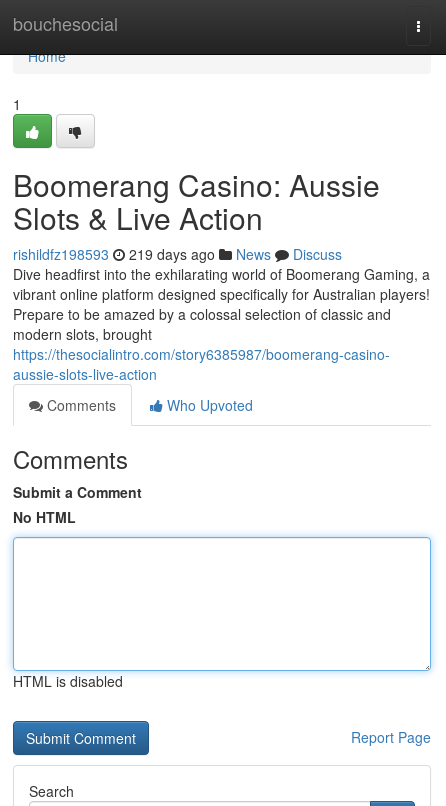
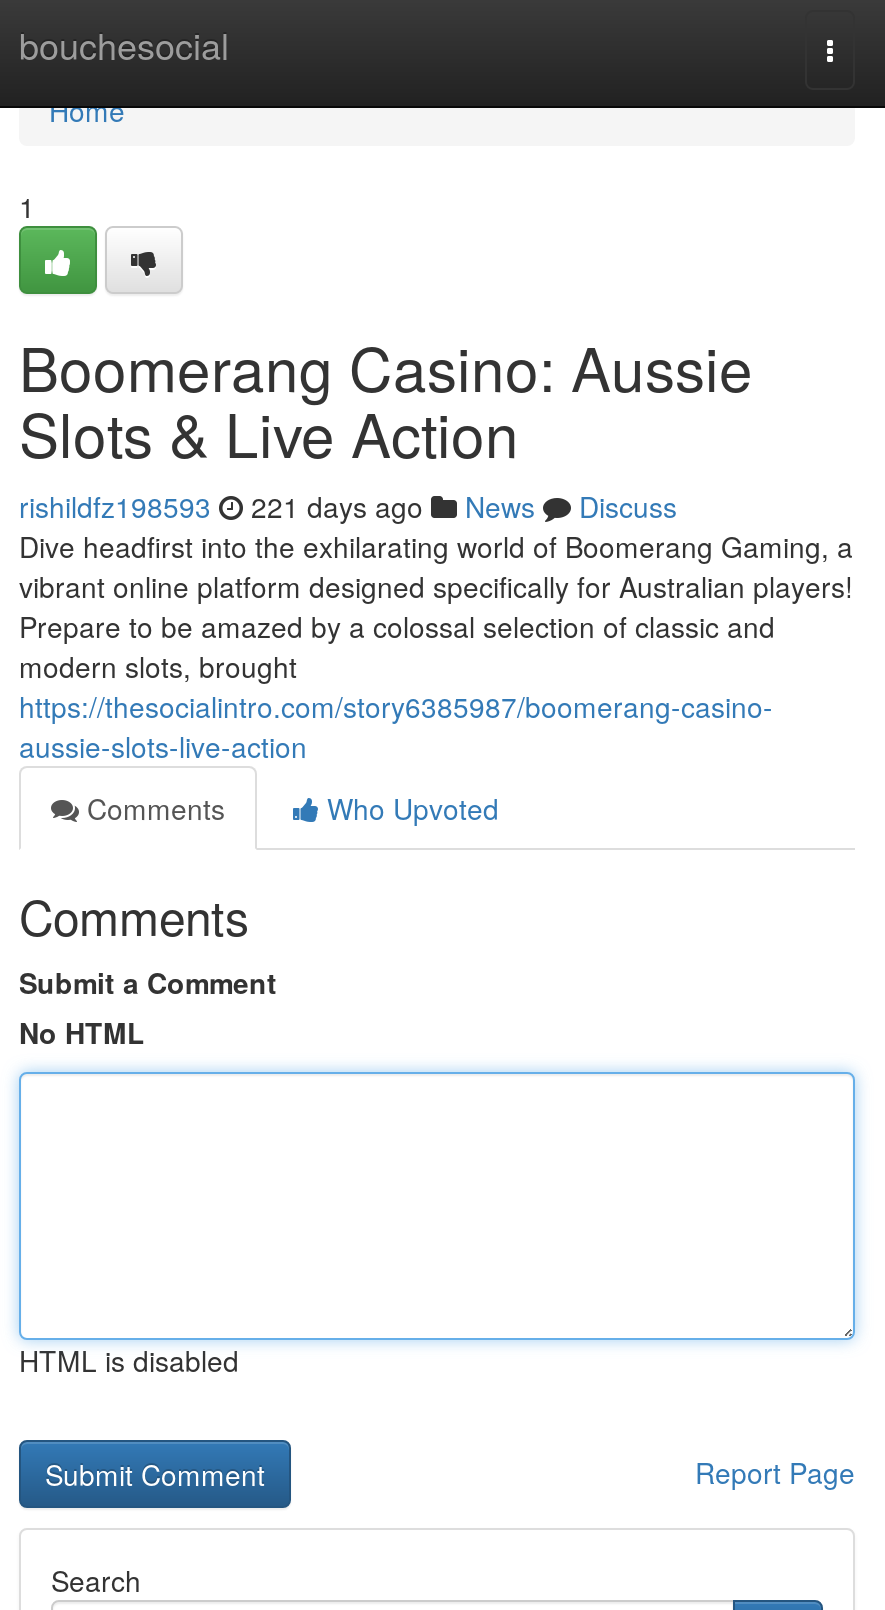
- rishildfz198593 219 days ago News Discuss
+ rishildfz198593 221 days ago News Discuss
